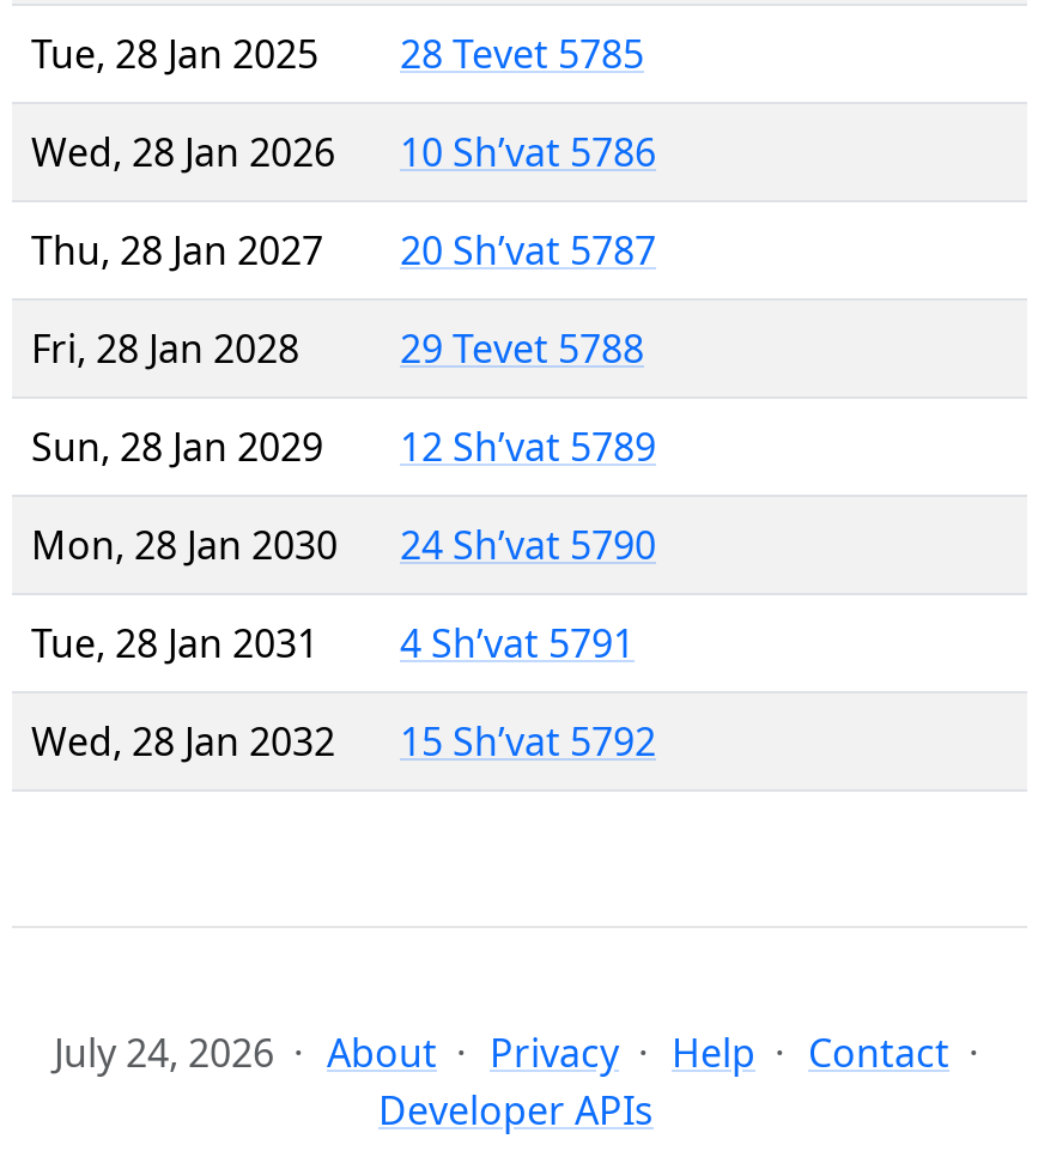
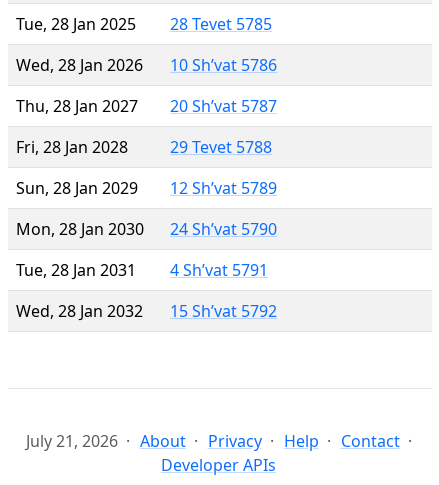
- July 24, 2026 About Privacy Help Contact
+ July 21, 2026 About Privacy Help Contact
